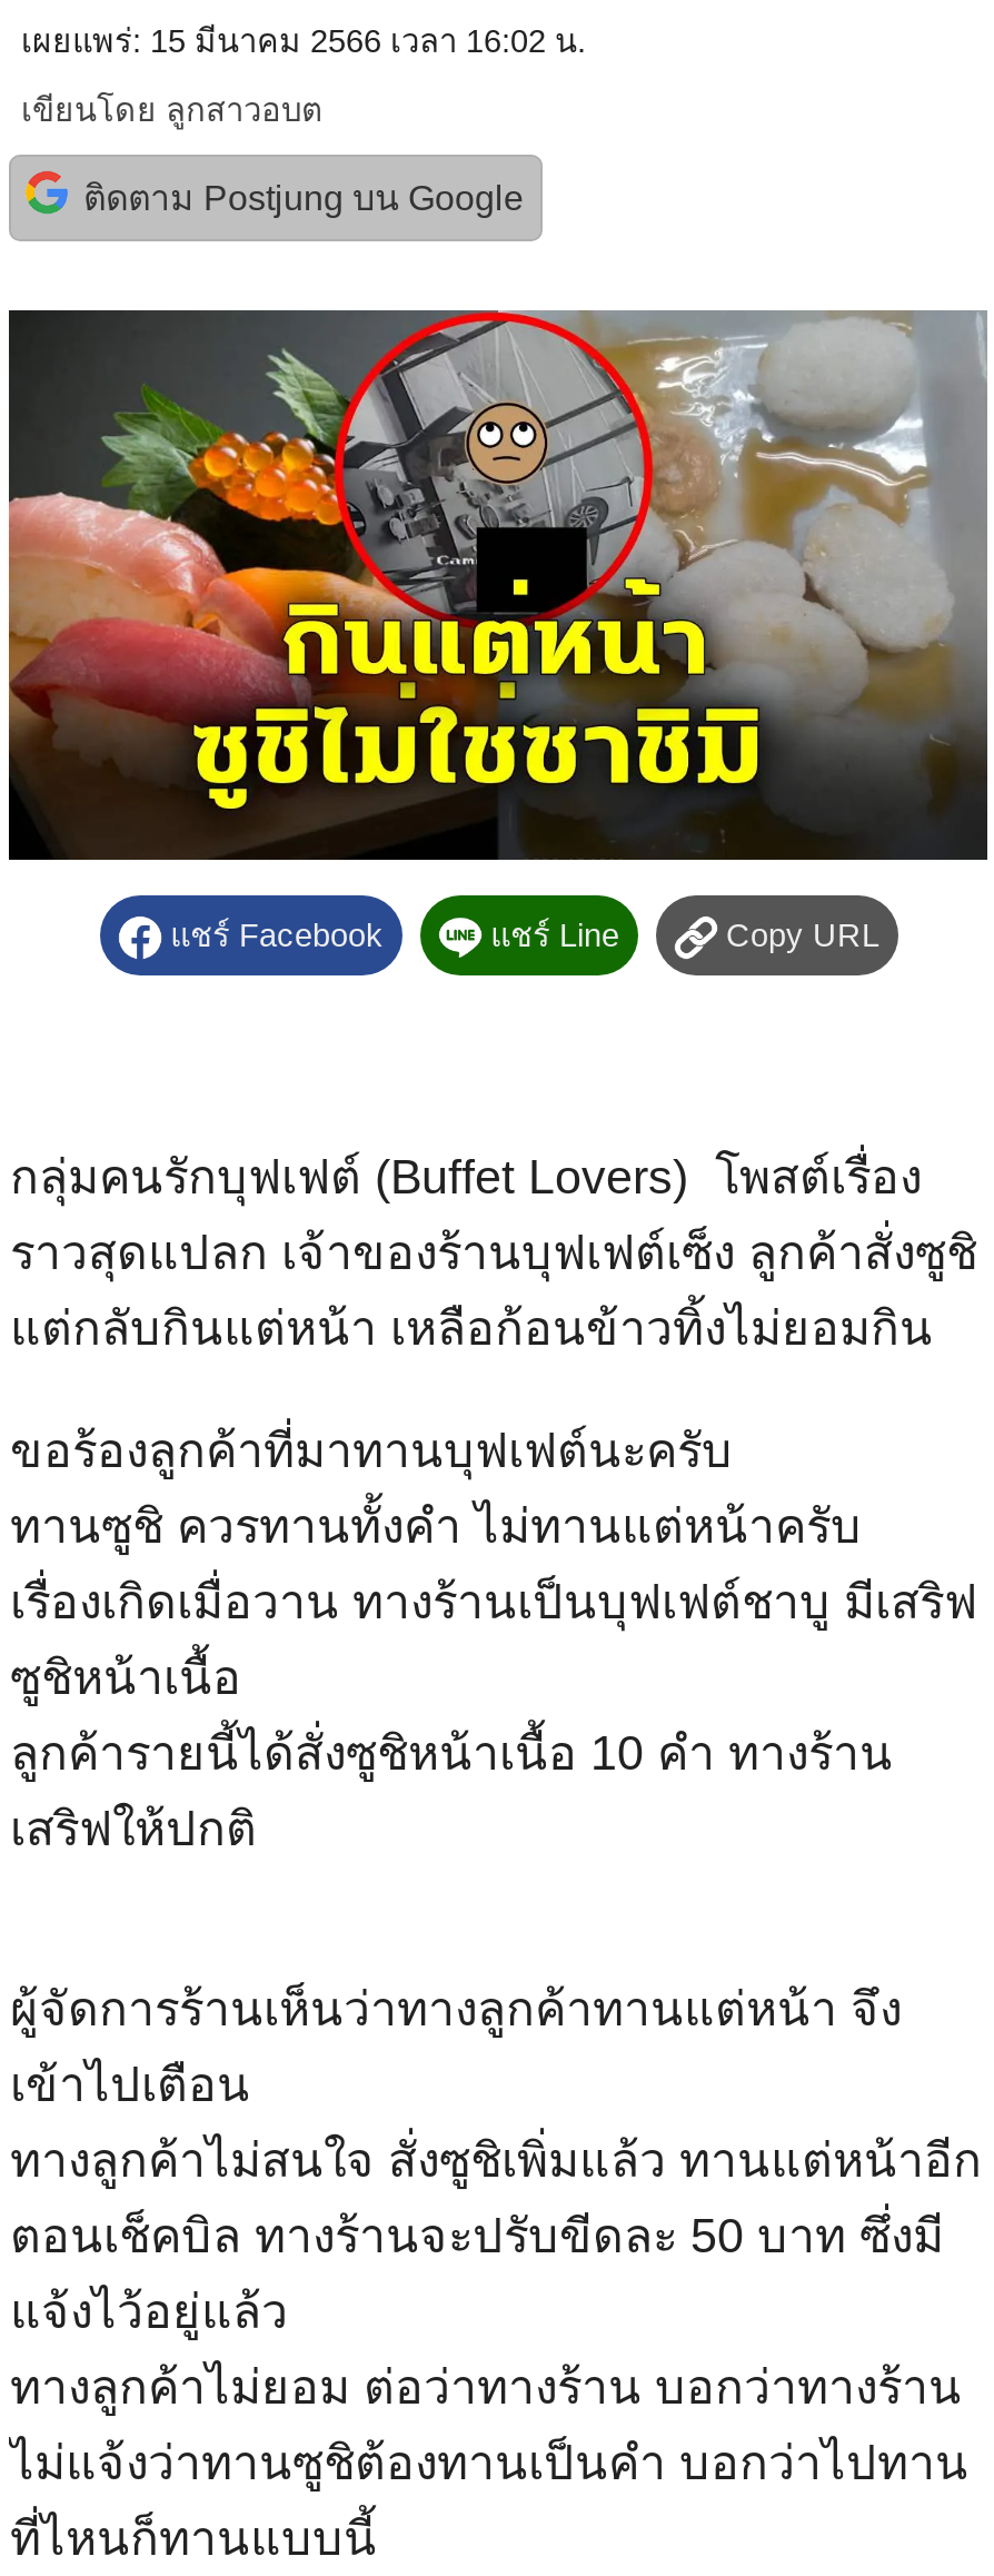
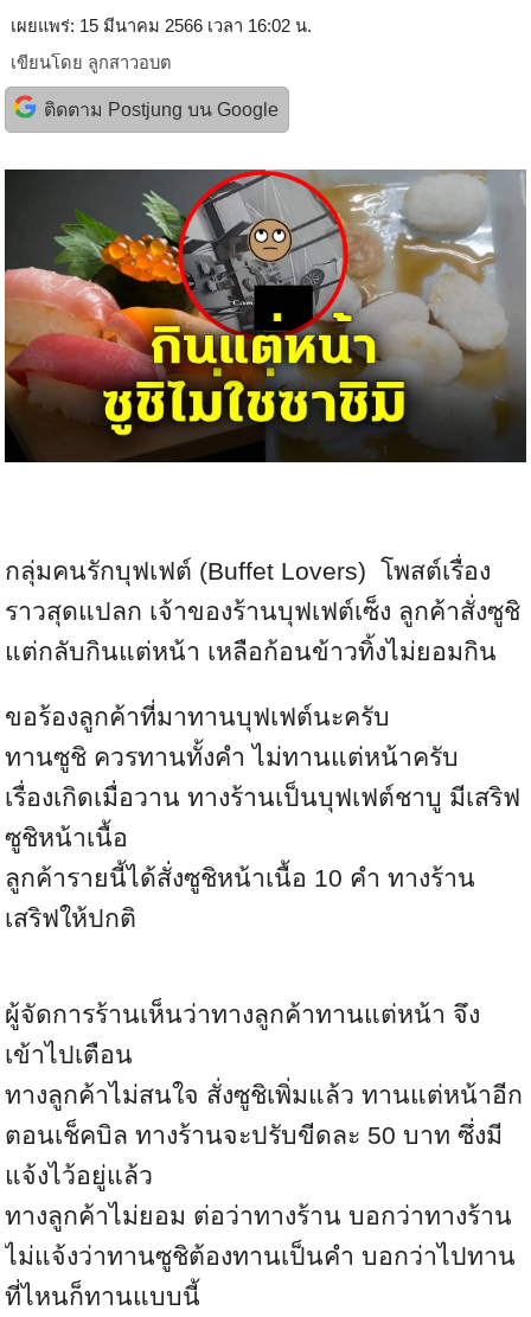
- แชร์ Facebook
- แชร์ Line
- Copy URL
